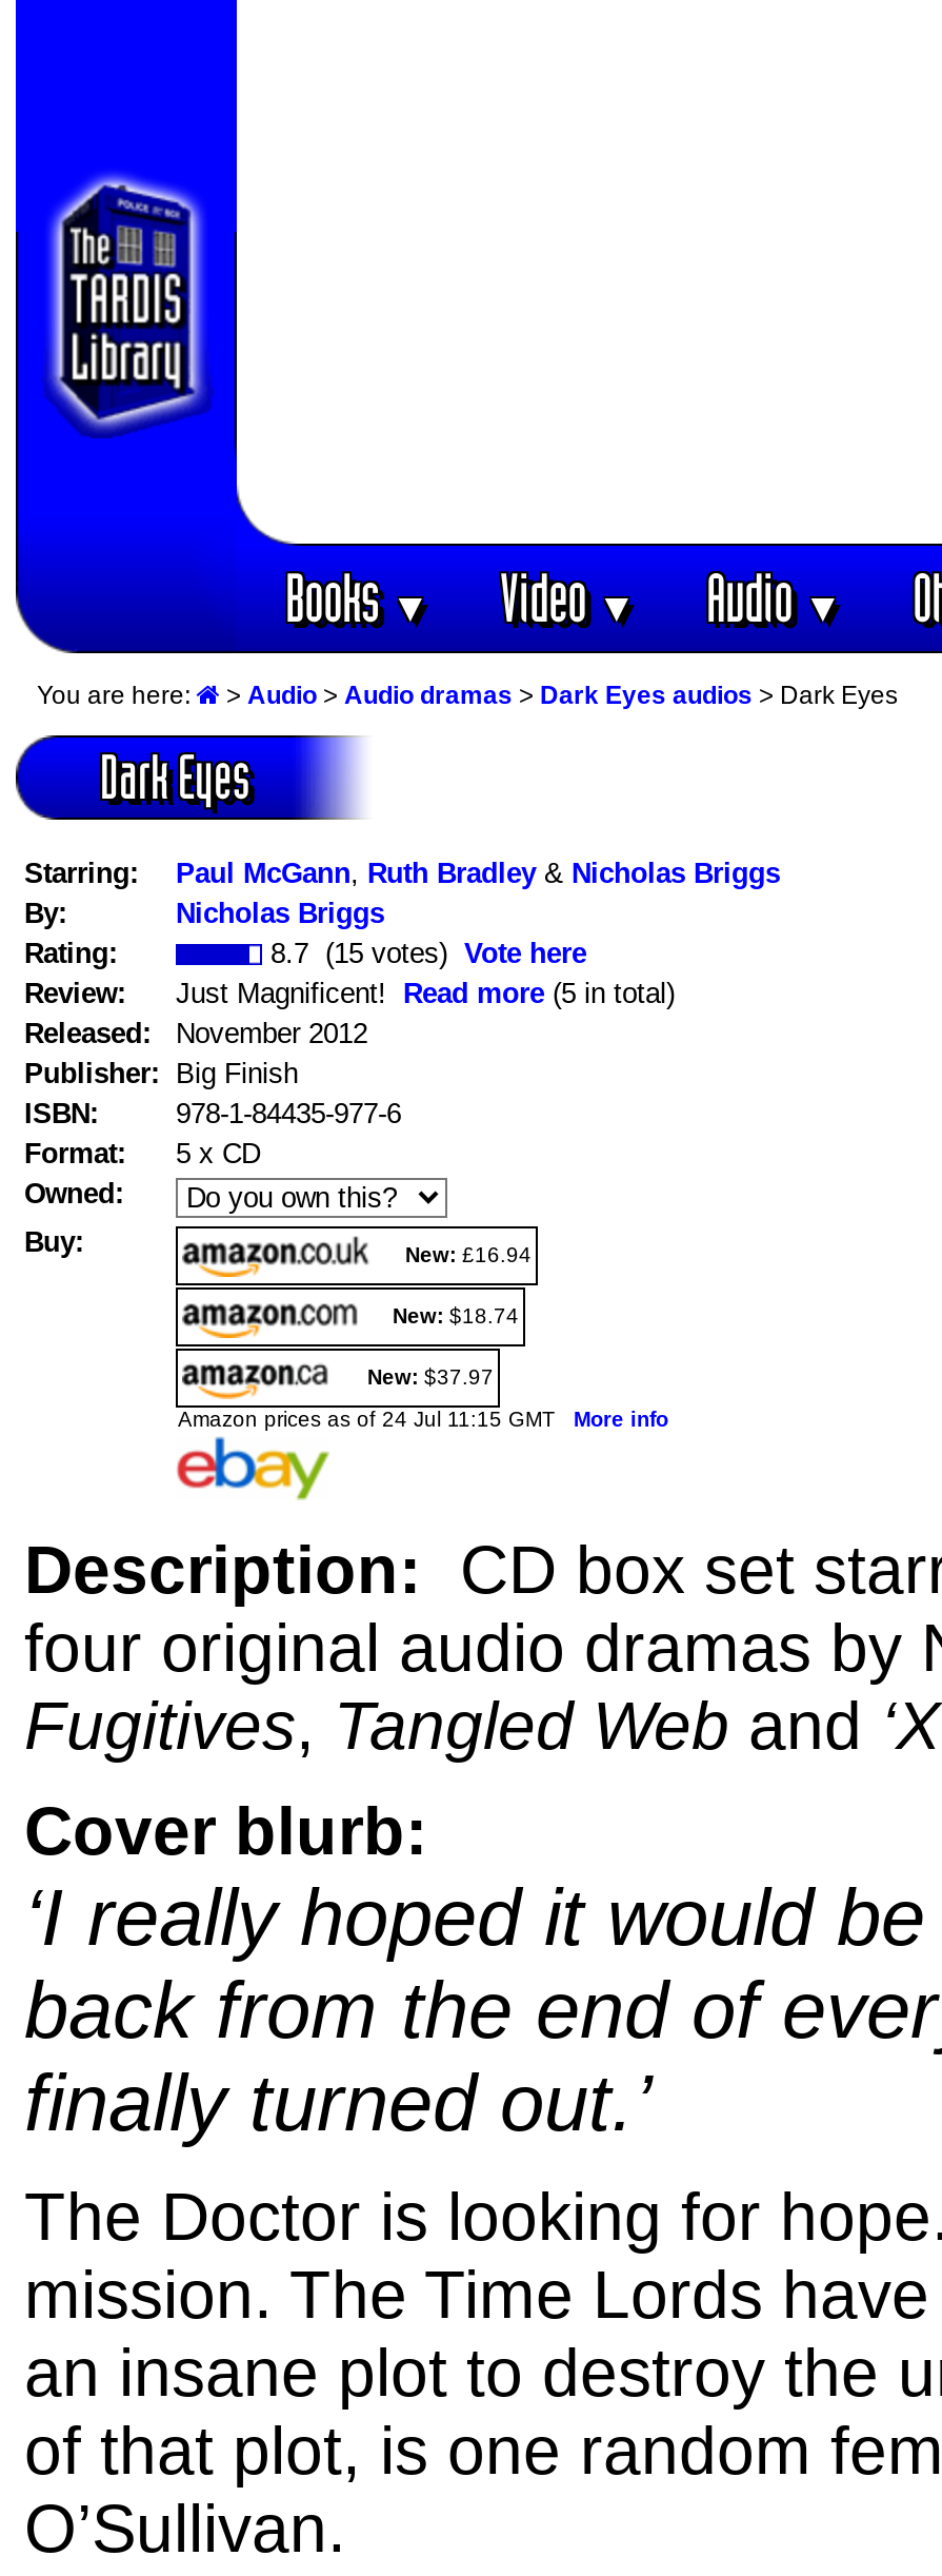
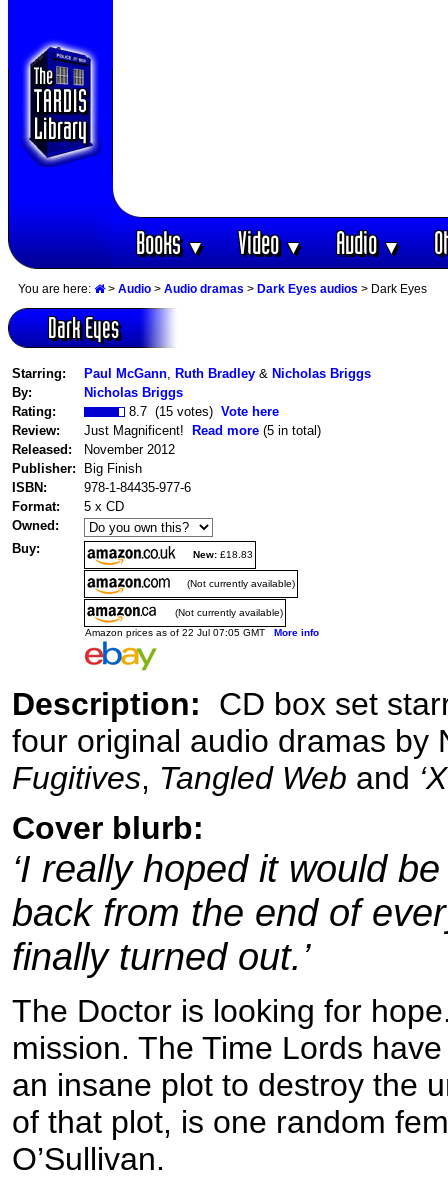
- New: £16.94
+ New: £18.83

- New: $18.74
+ (Not currently available)

- New: $37.97
+ (Not currently available)

- Amazon prices as of 24 Jul 11:15 GMT More info
+ Amazon prices as of 22 Jul 07:05 GMT More info
